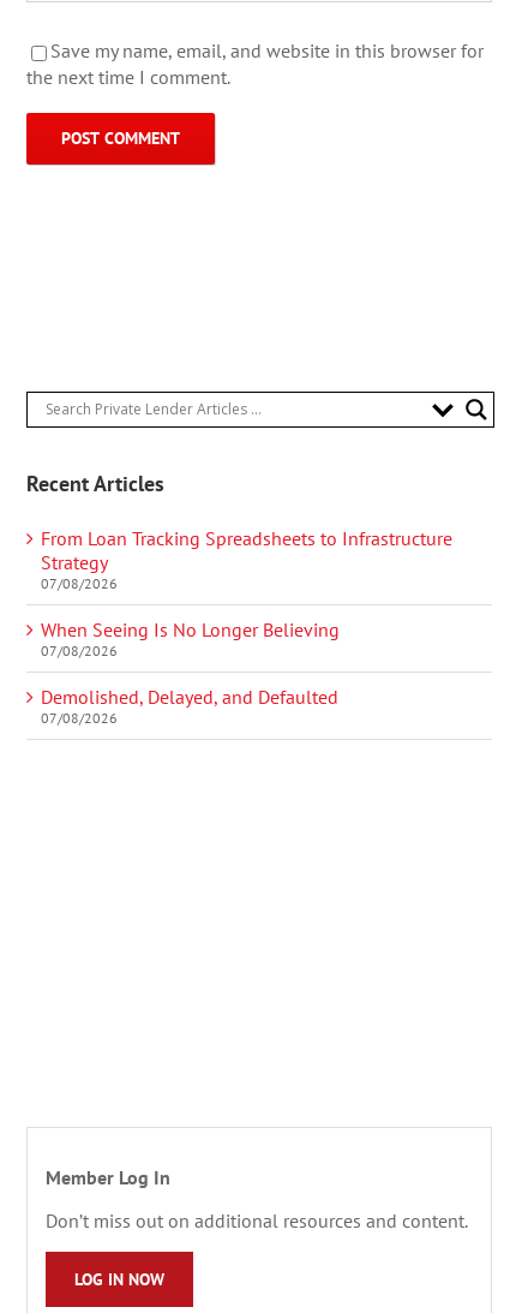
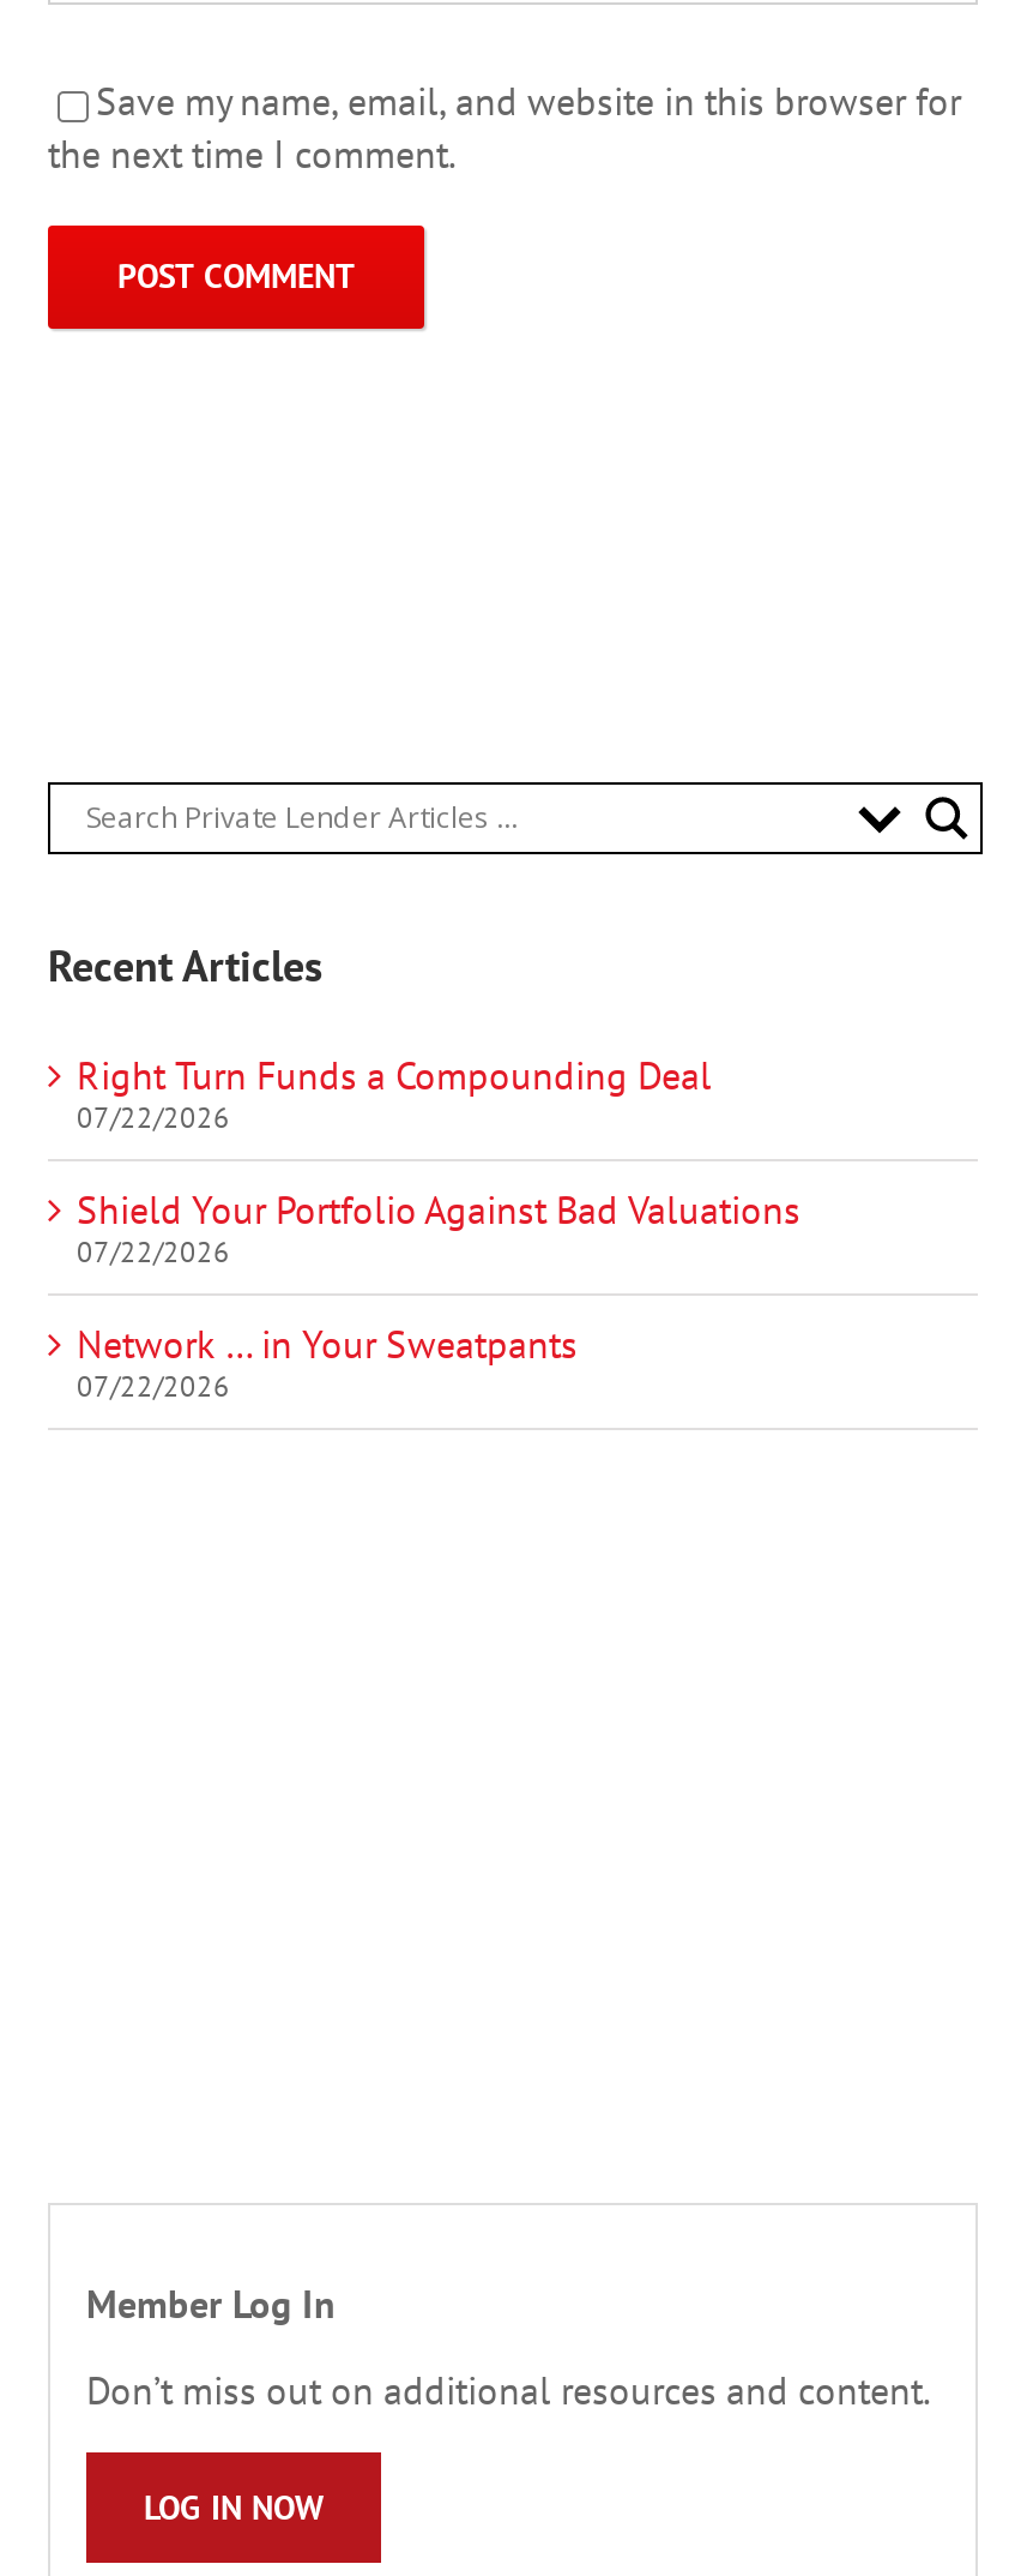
- From Loan Tracking Spreadsheets to Infrastructure
- Strategy
- 07/08/2026
+ Right Turn Funds a Compounding Deal
+ 07/22/2026

- When Seeing Is No Longer Believing
- 07/08/2026
+ Shield Your Portfolio Against Bad Valuations
+ 07/22/2026

- Demolished, Delayed, and Defaulted
- 07/08/2026
+ Network … in Your Sweatpants
+ 07/22/2026
